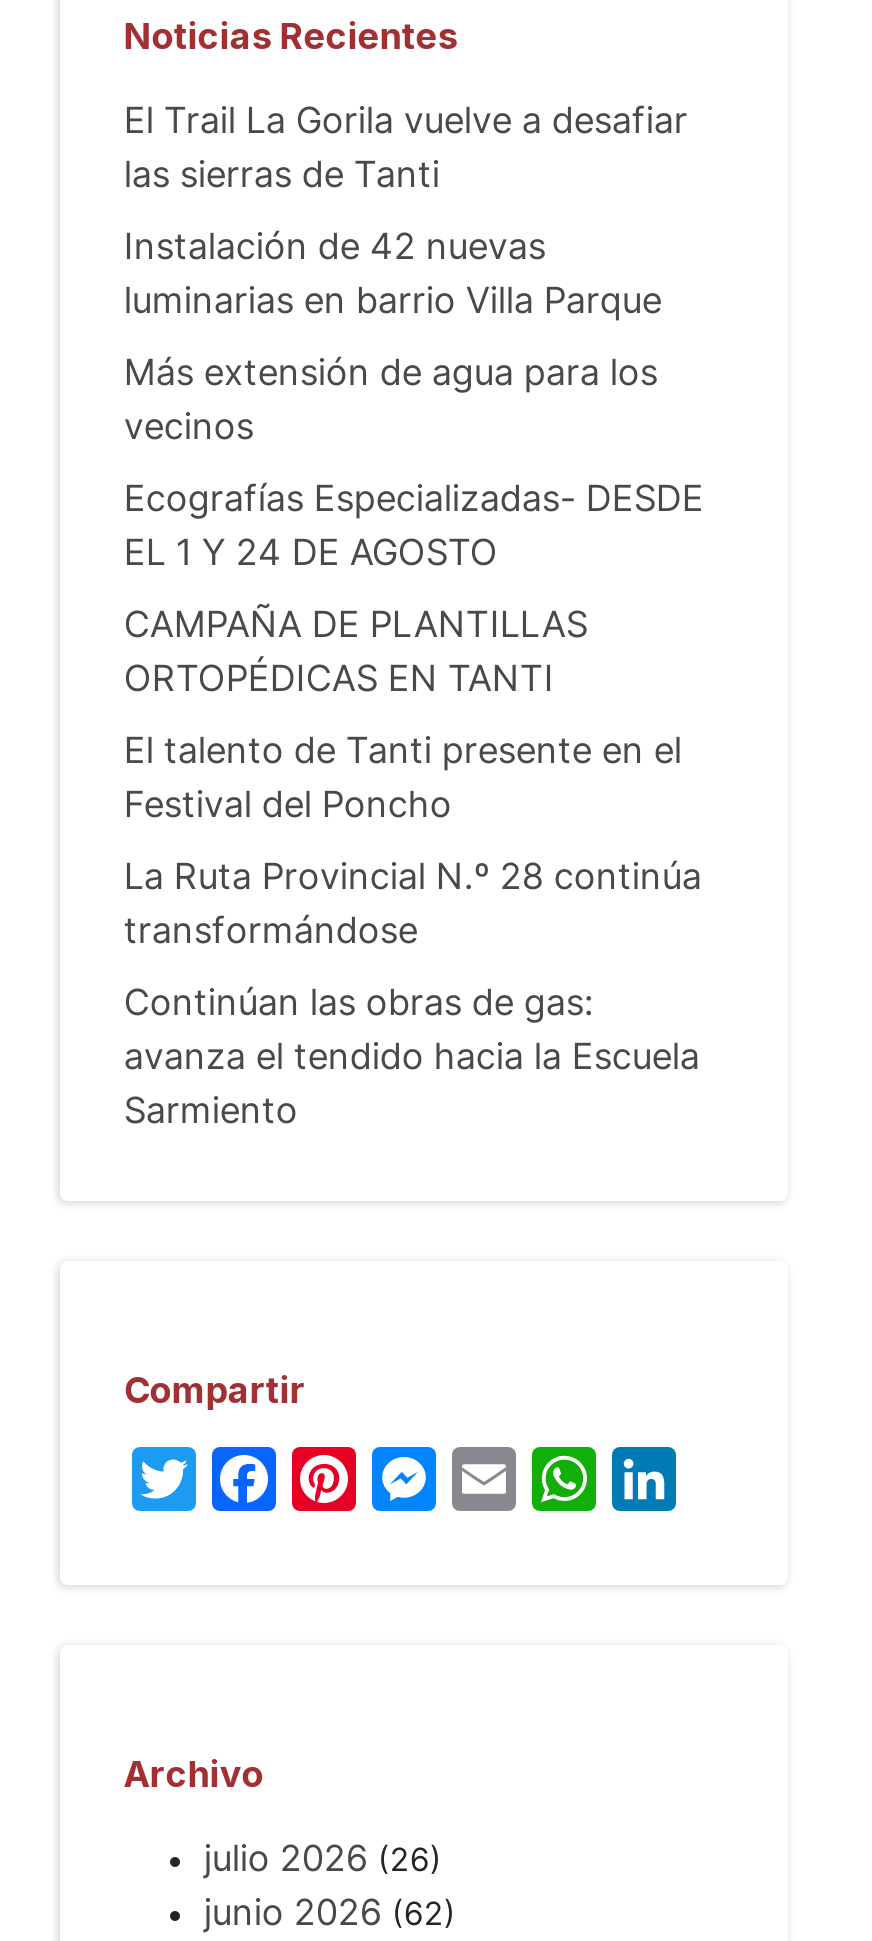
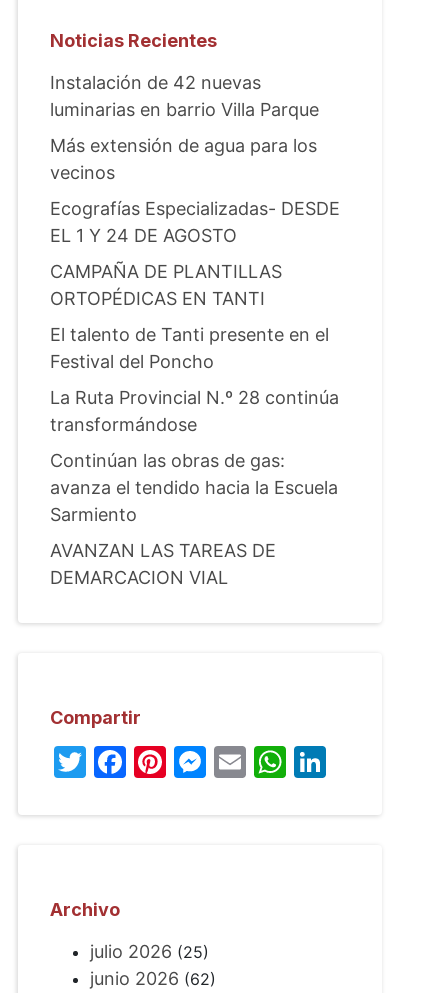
- El Trail La Gorila vuelve a desafiar
- las sierras de Tanti

moved up: Instalación de 42 nuevas | luminarias en barrio Villa Parque | Más extensión de agua para los | ... | avanza el tendido hacia la Escuela | Sarmiento

+ AVANZAN LAS TAREAS DE
+ DEMARCACION VIAL

- julio 2026 (26)
+ julio 2026 (25)
